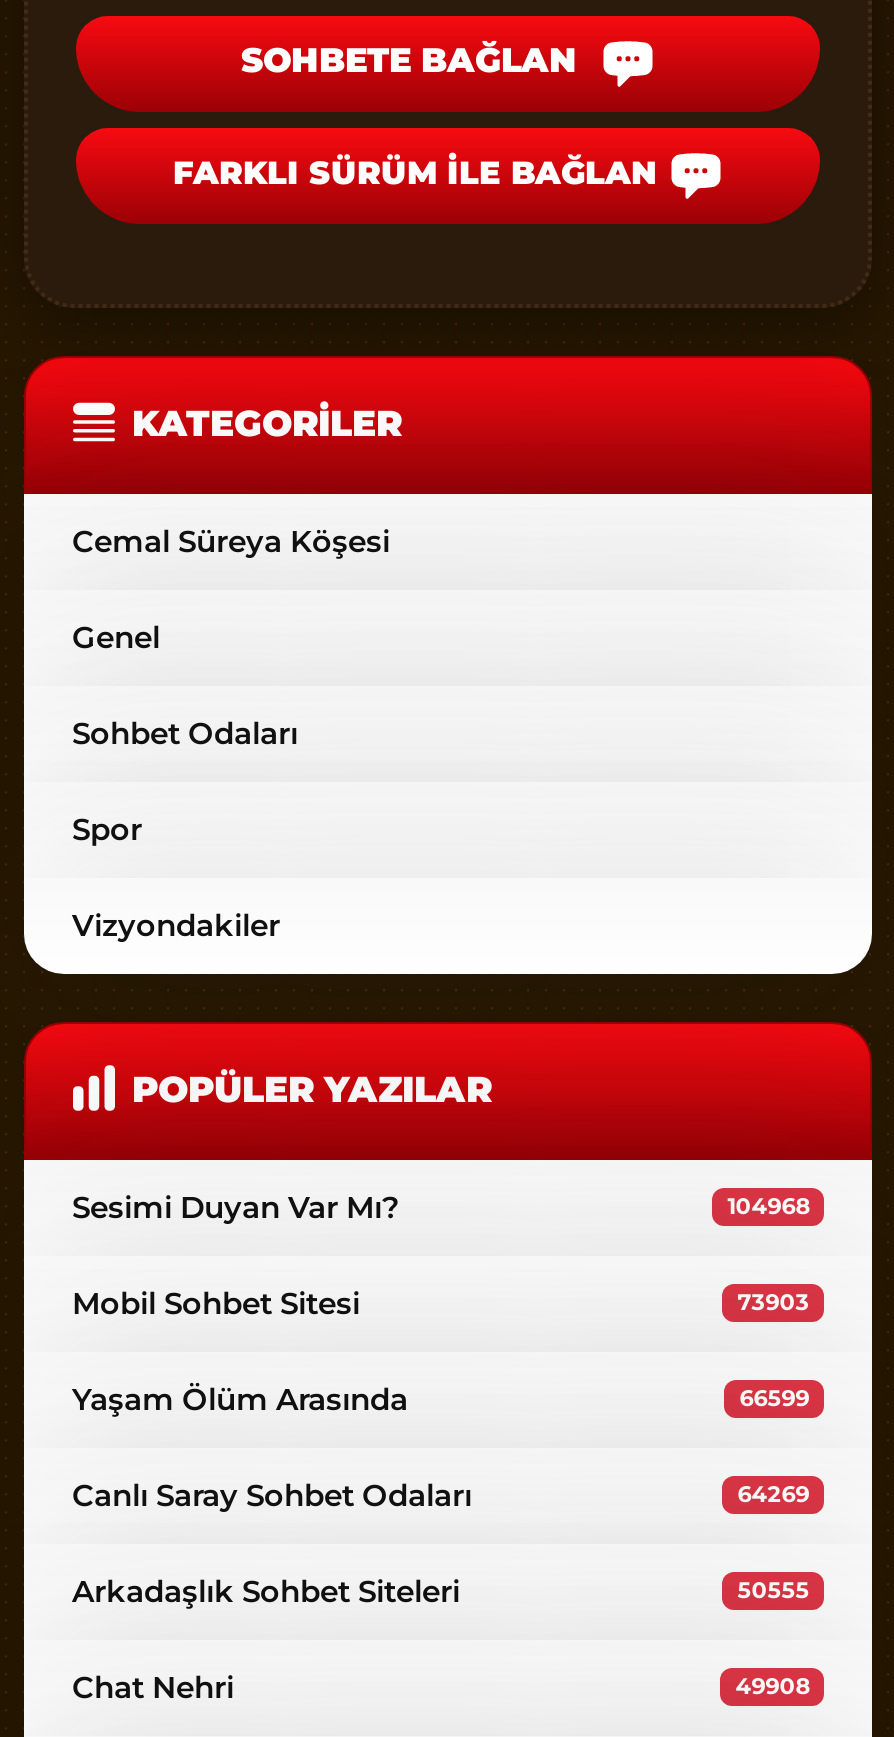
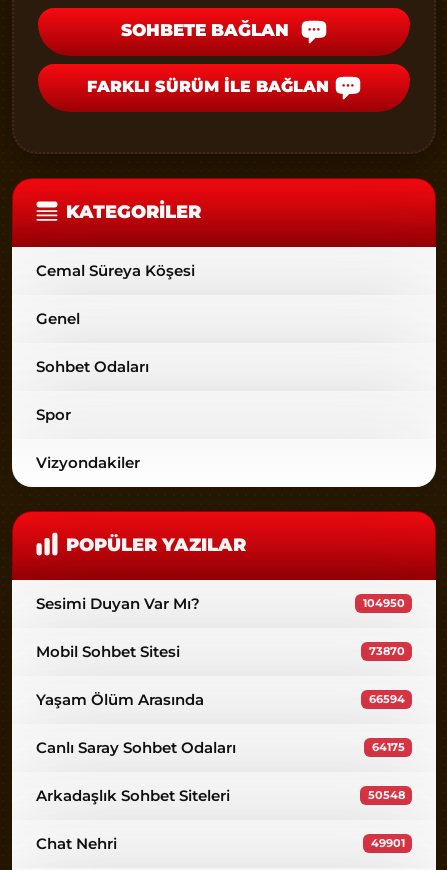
- 104968
+ 104950

- 73903
+ 73870

- 66599
+ 66594

- 64269
+ 64175

- 50555
+ 50548

- 49908
+ 49901
